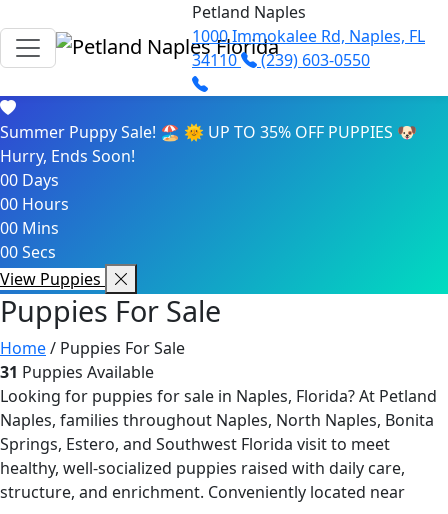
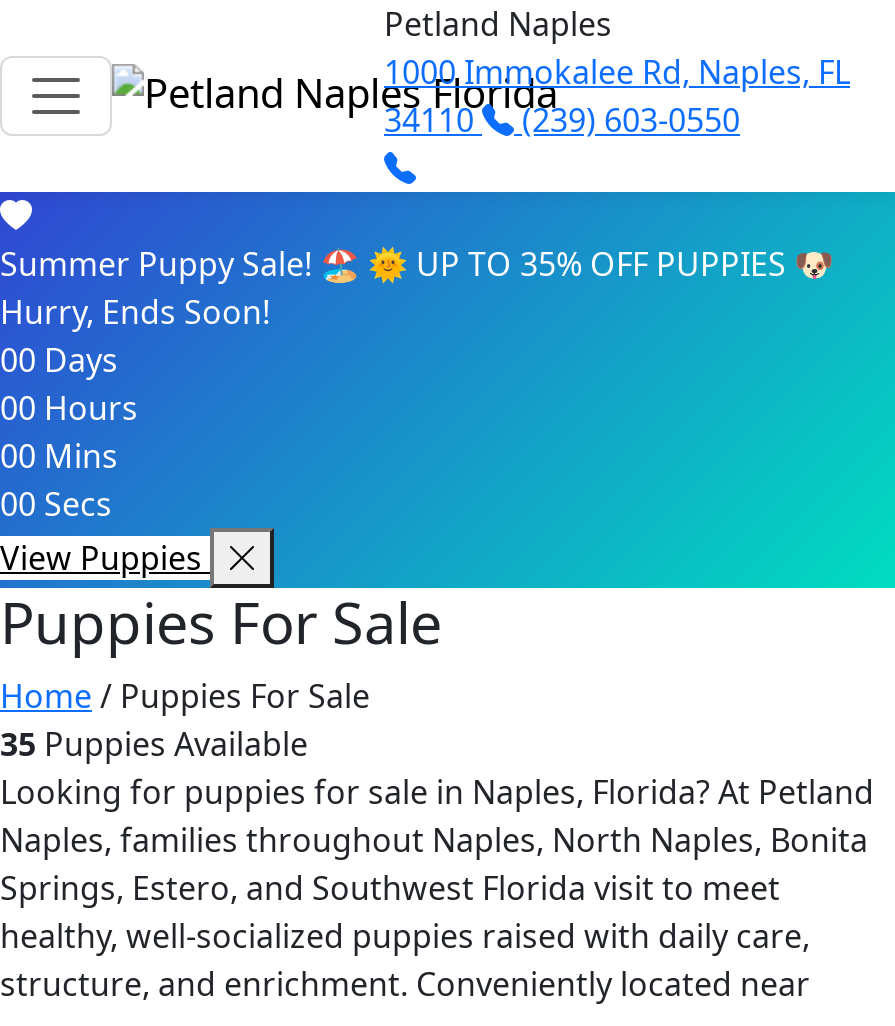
- 31 Puppies Available
+ 35 Puppies Available
